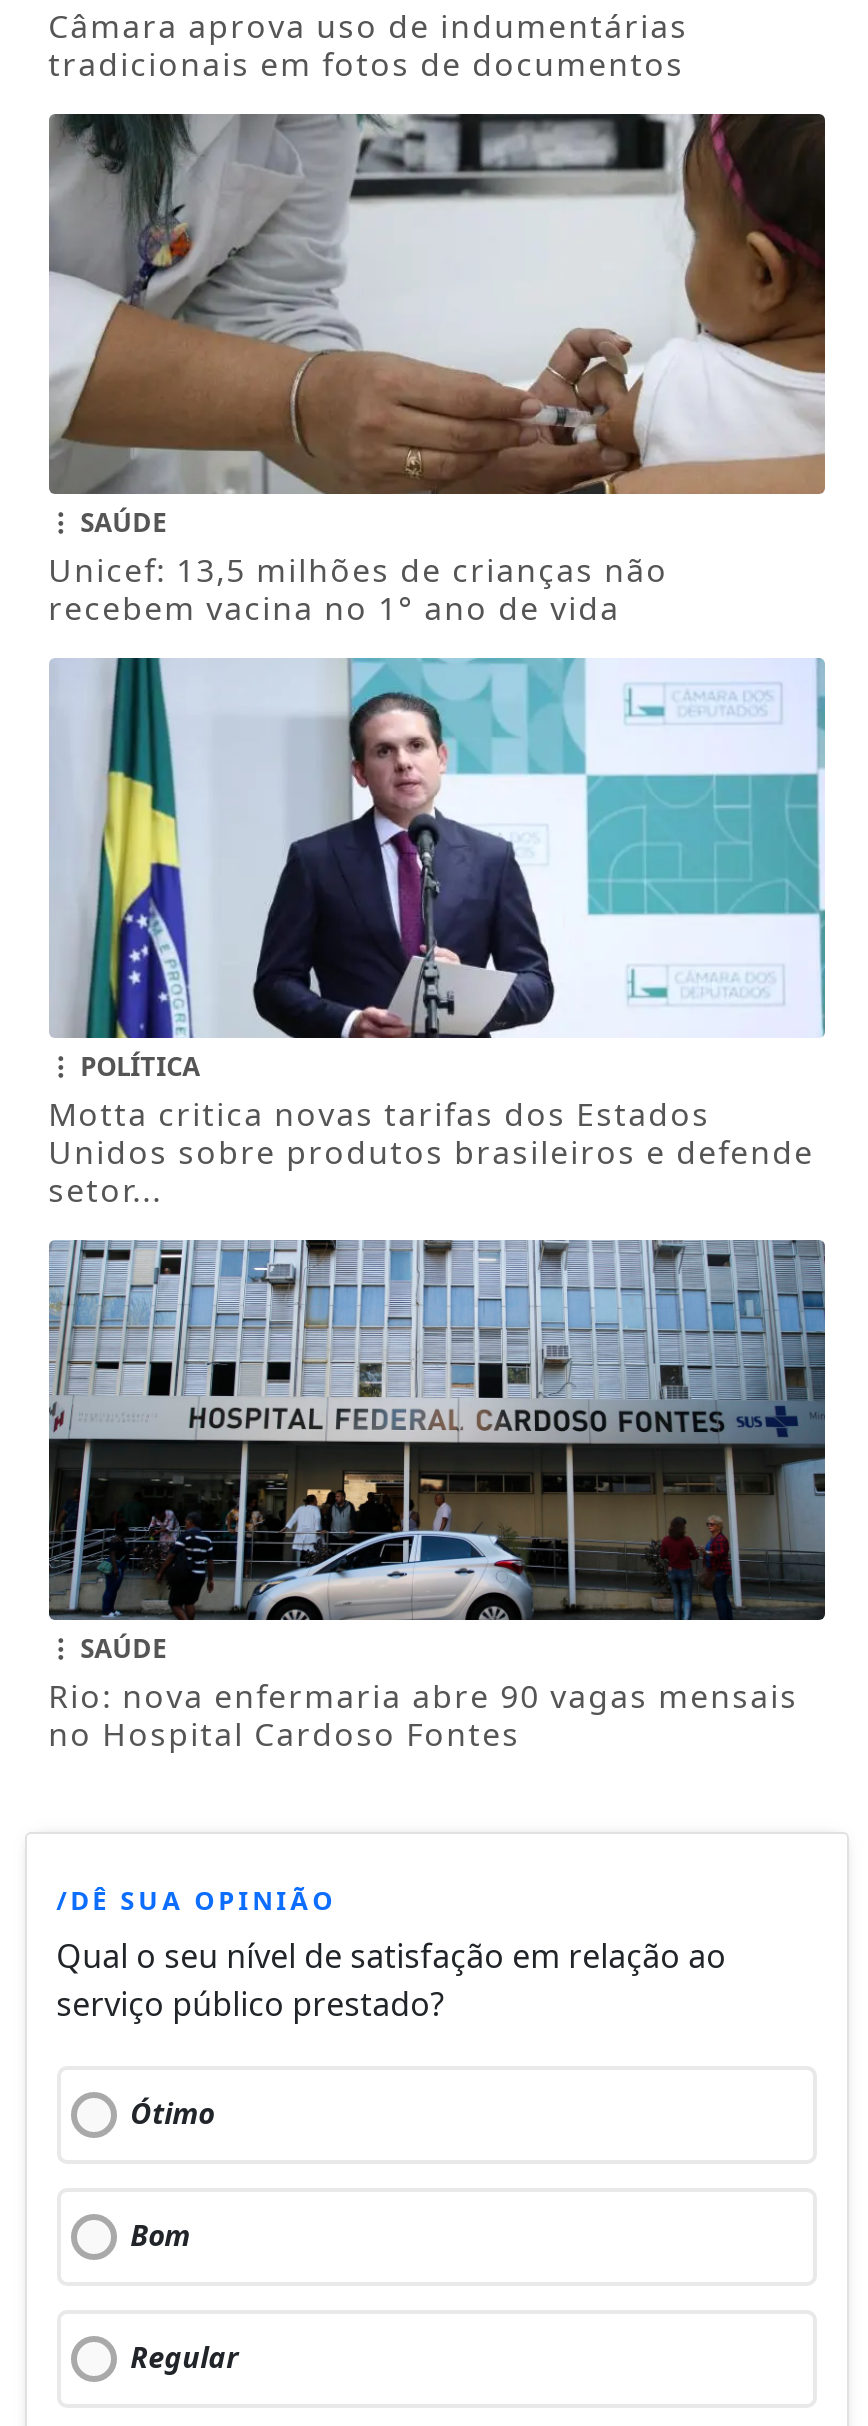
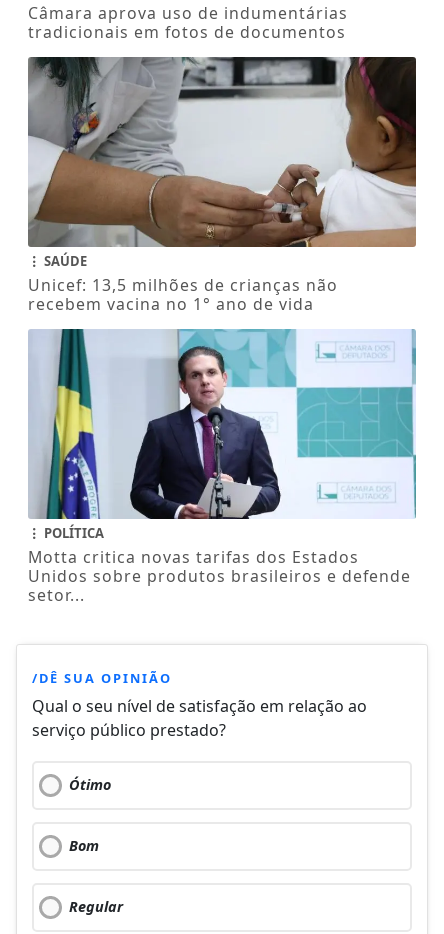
- [image]
- SAÚDE
- Rio: nova enfermaria abre 90 vagas mensais
- no Hospital Cardoso Fontes
